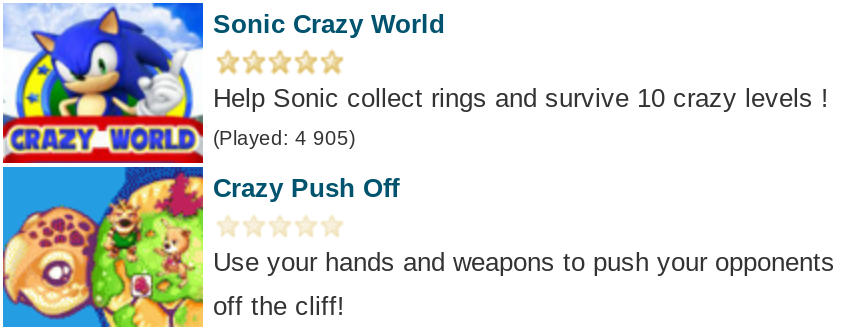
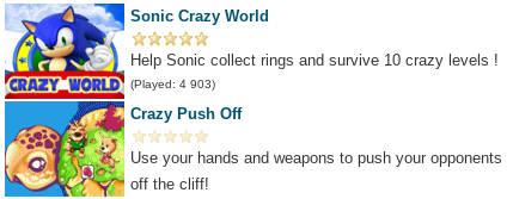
- (Played: 4 905)
+ (Played: 4 903)
